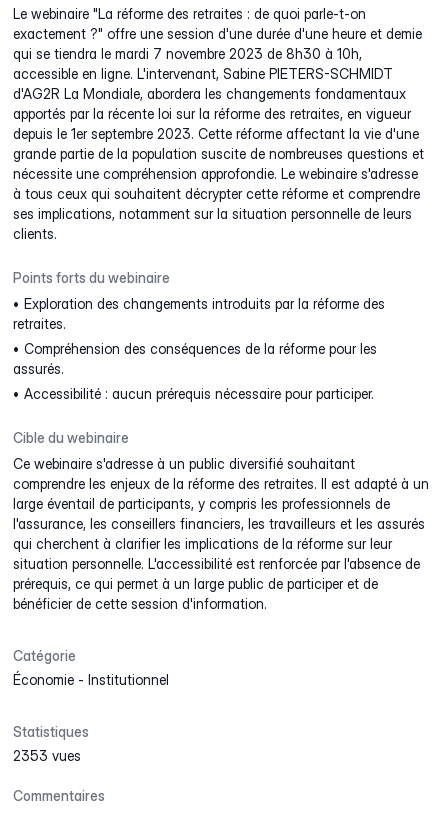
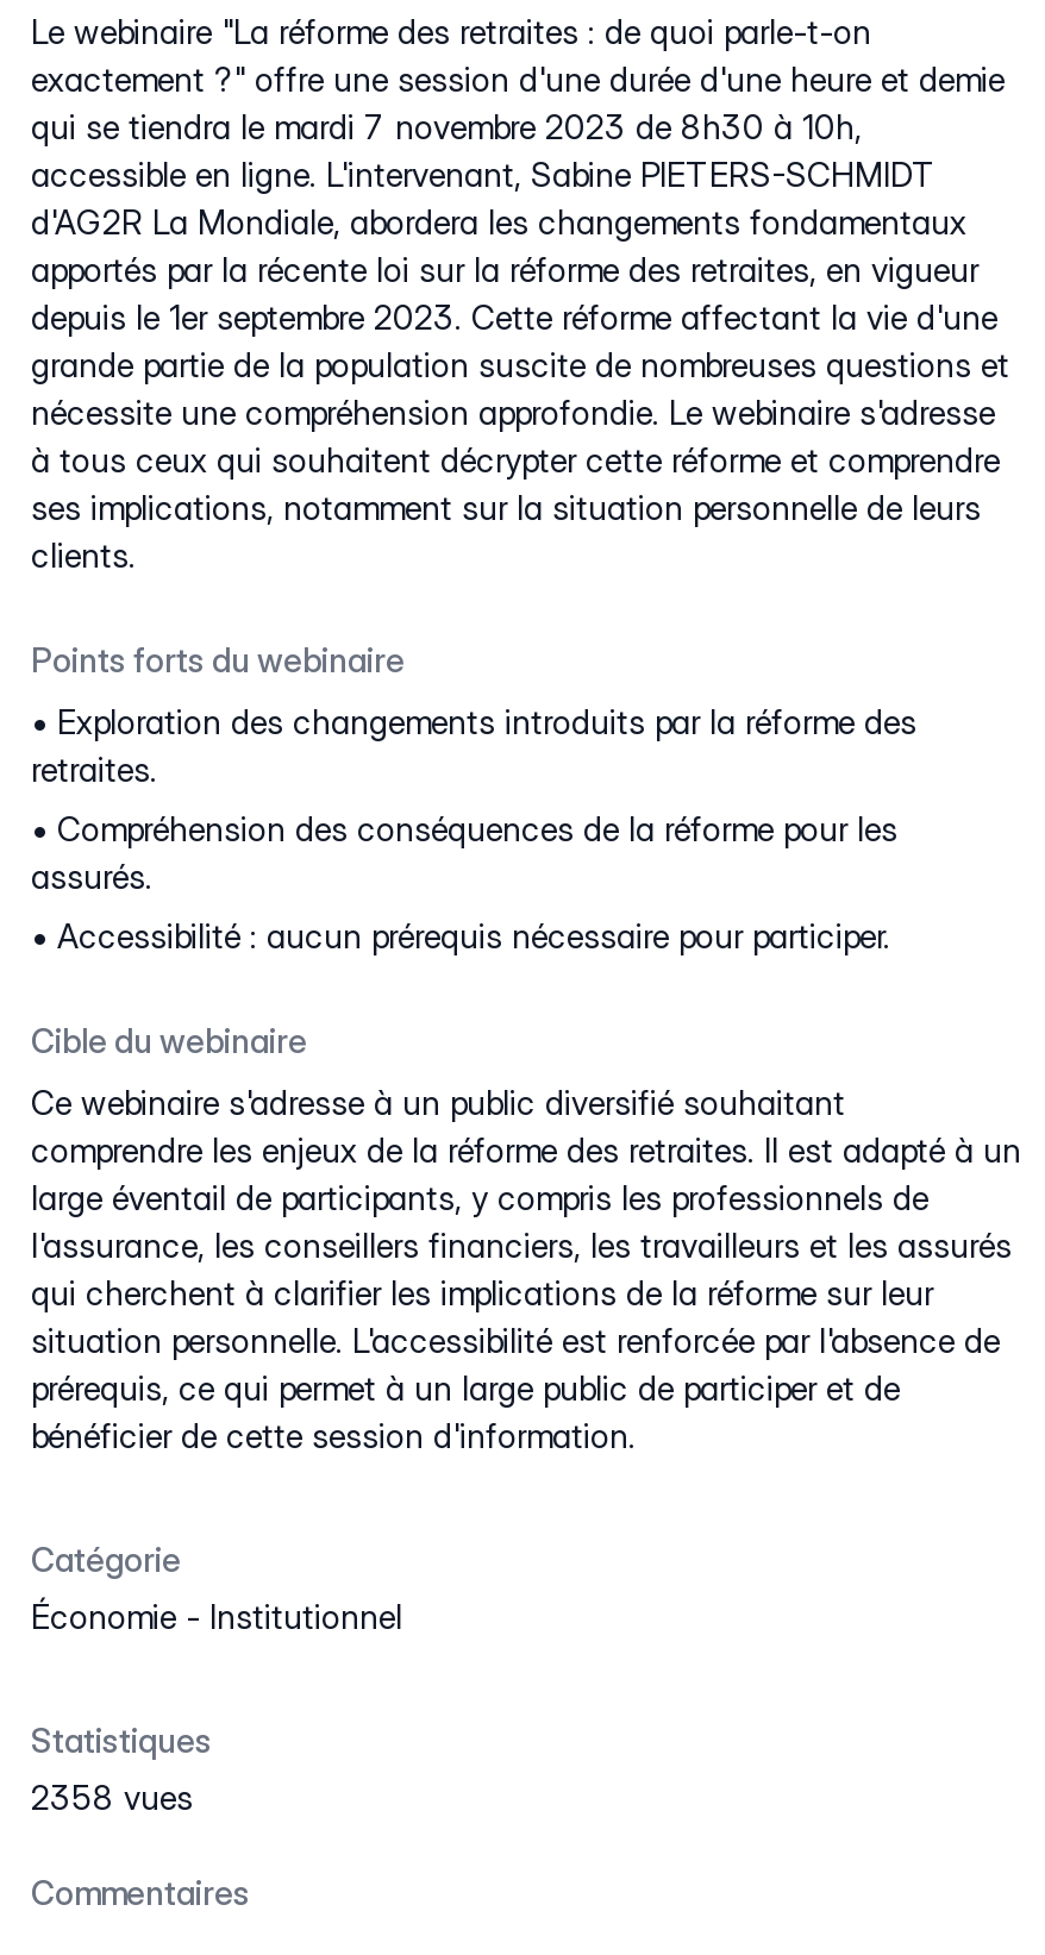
- 2353 vues
+ 2358 vues
